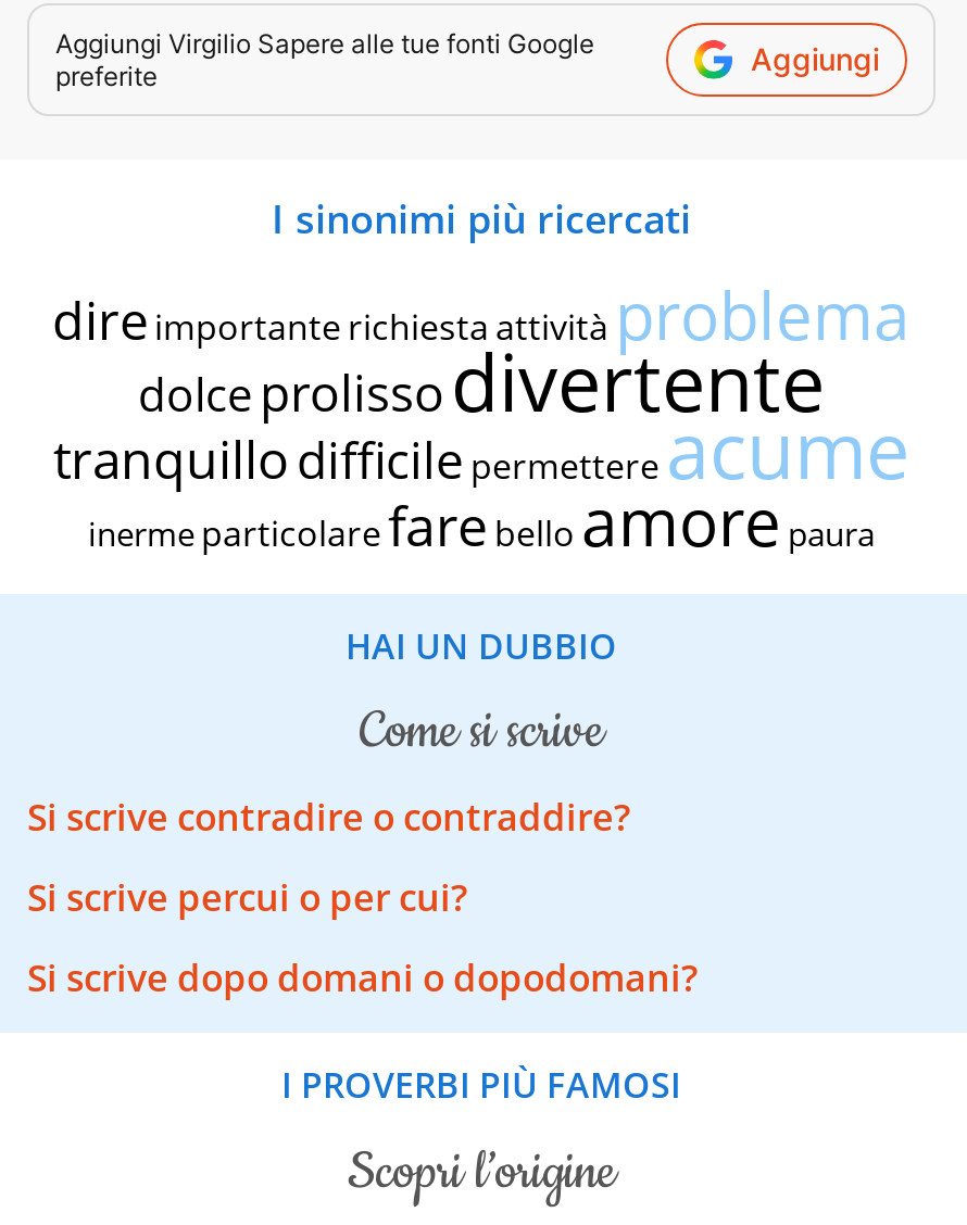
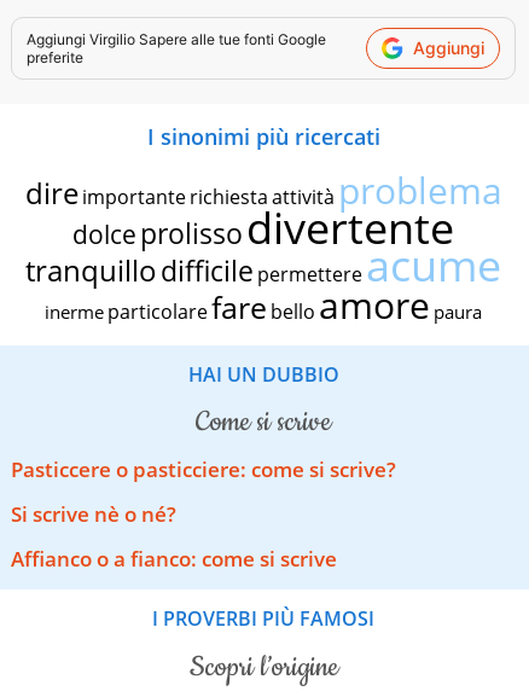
- Si scrive contradire o contraddire?
+ Pasticcere o pasticciere: come si scrive?

- Si scrive percui o per cui?
+ Si scrive nè o né?

- Si scrive dopo domani o dopodomani?
+ Affianco o a fianco: come si scrive
